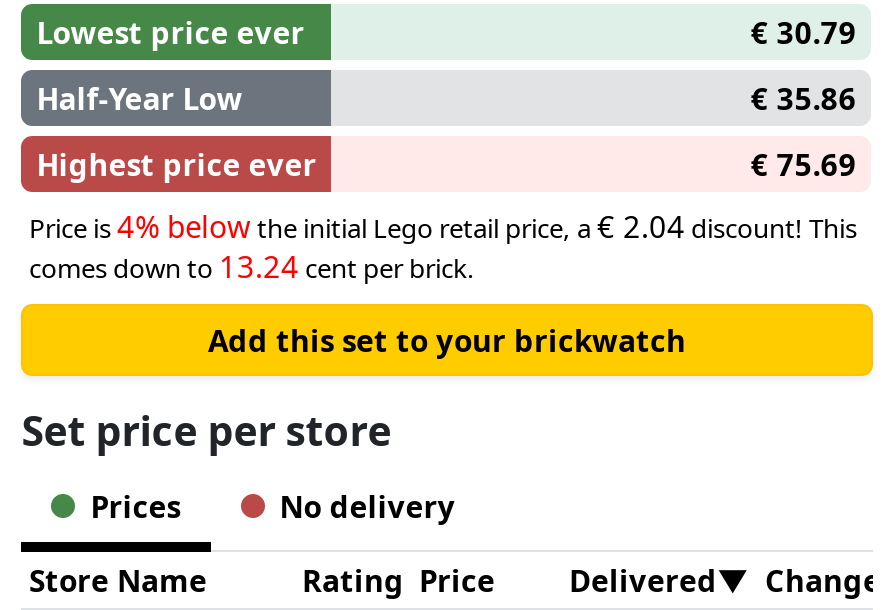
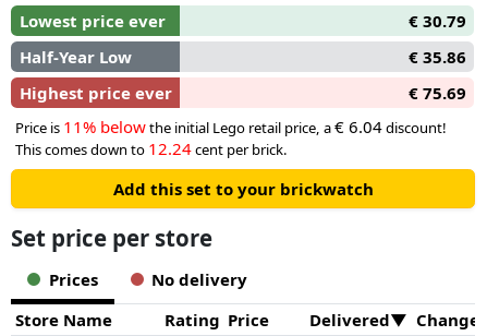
- Price is 4% below the initial Lego retail price, a € 2.04 discount! This
- comes down to 13.24 cent per brick.
+ Price is 11% below the initial Lego retail price, a € 6.04 discount!
+ This comes down to 12.24 cent per brick.
